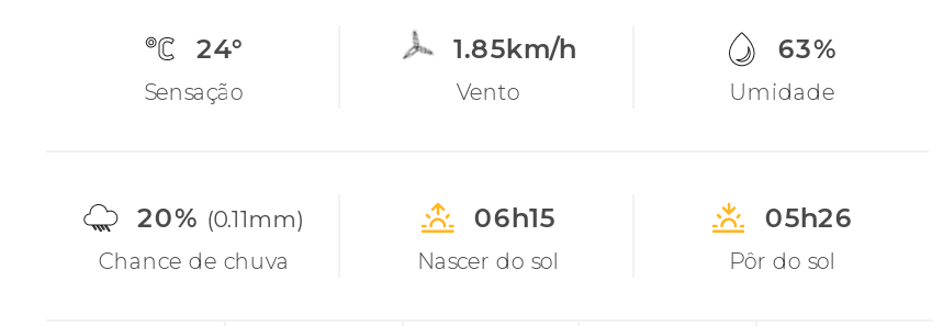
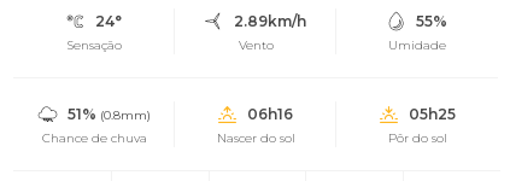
- 1.85km/h
+ 2.89km/h

- 63%
+ 55%

- 20% (0.11mm)
+ 51% (0.8mm)

- 06h15
+ 06h16

- 05h26
+ 05h25
